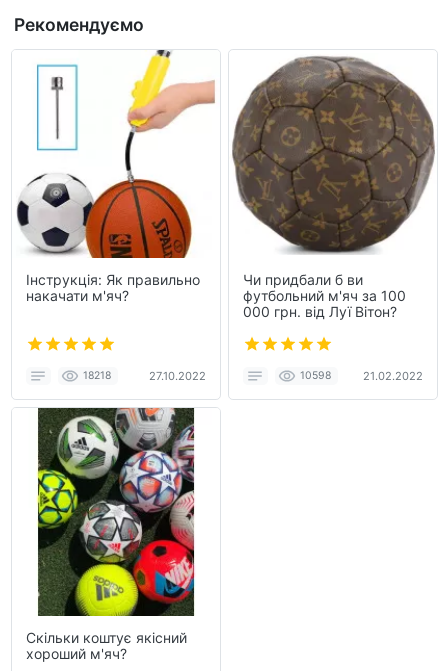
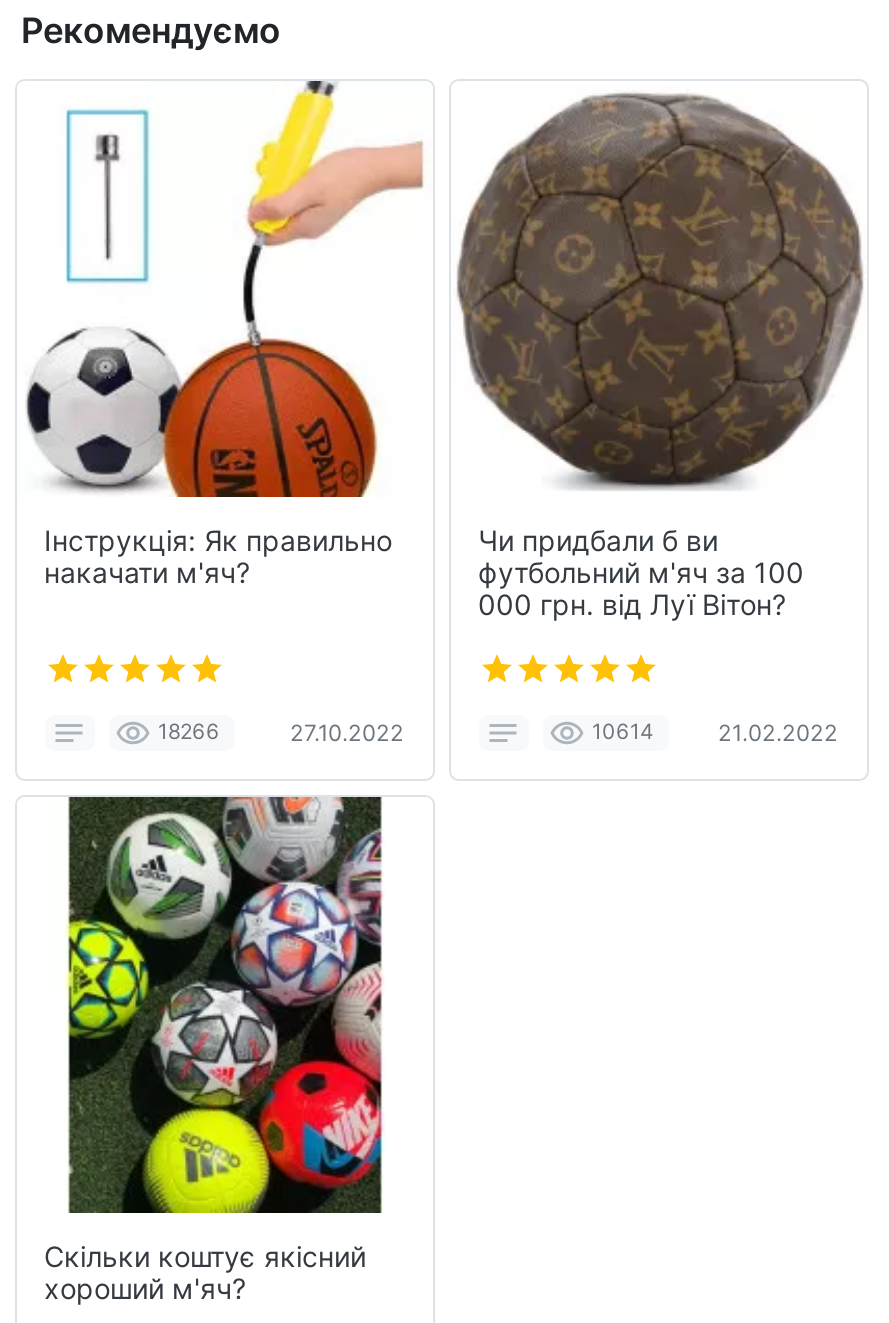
- 18218
+ 18266

- 10598
+ 10614
